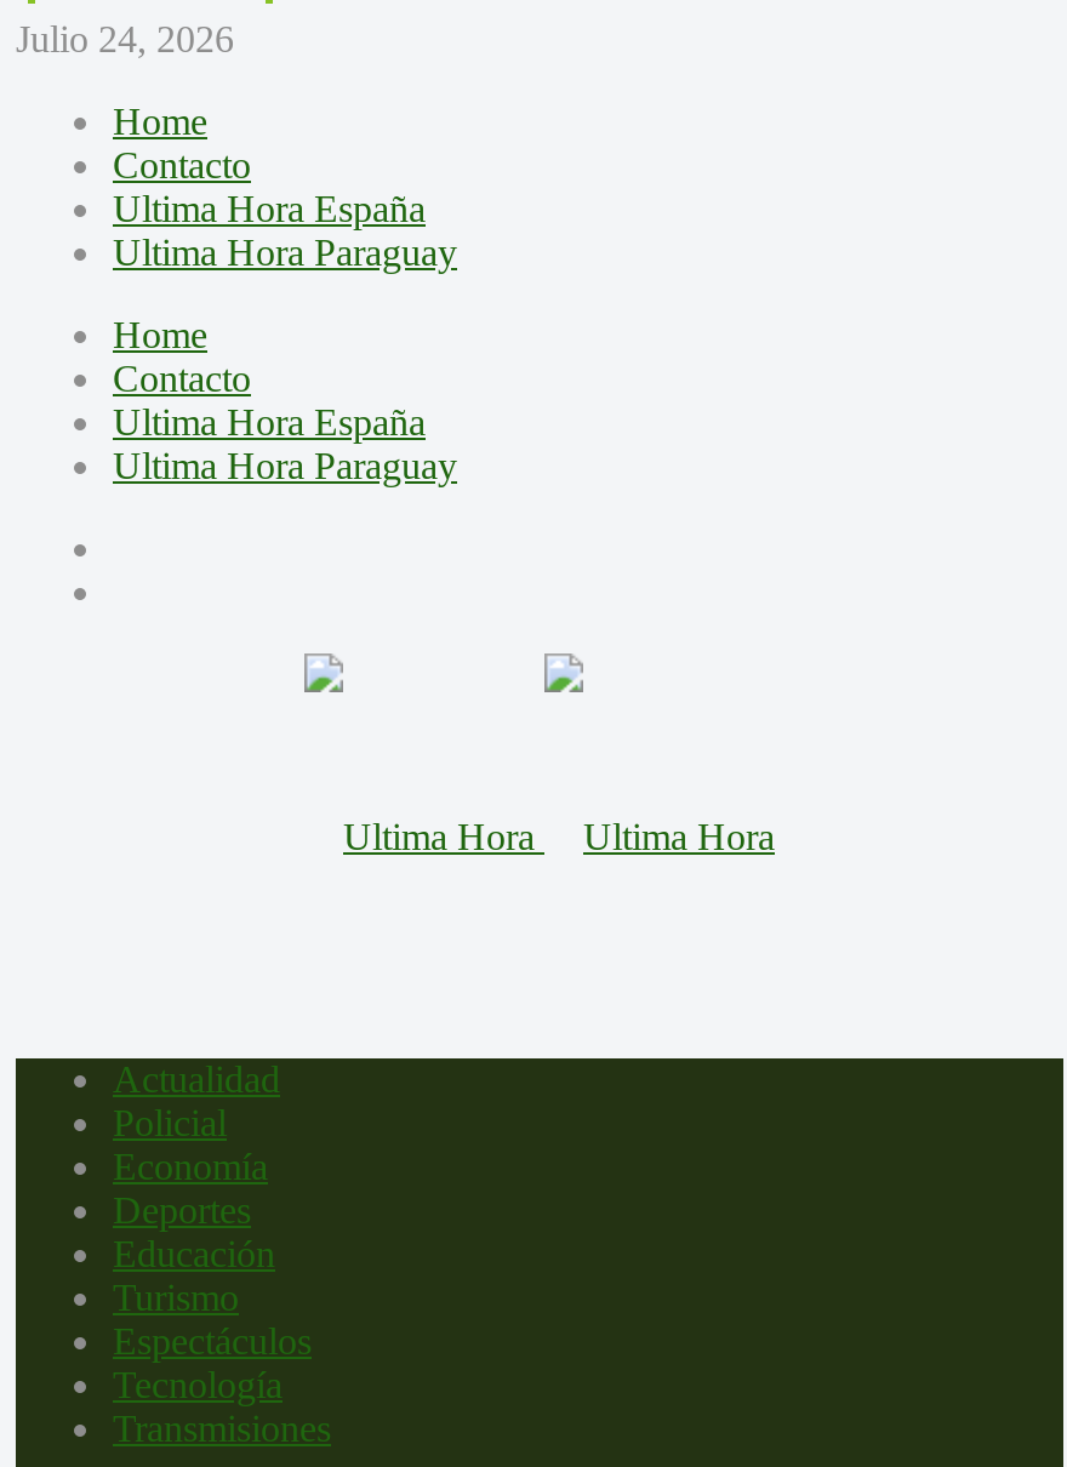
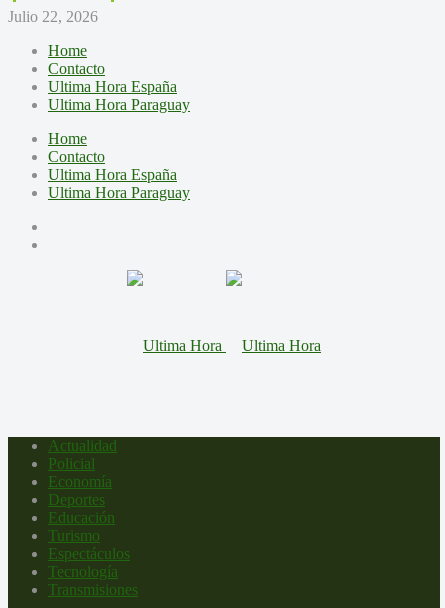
- Julio 24, 2026
+ Julio 22, 2026
